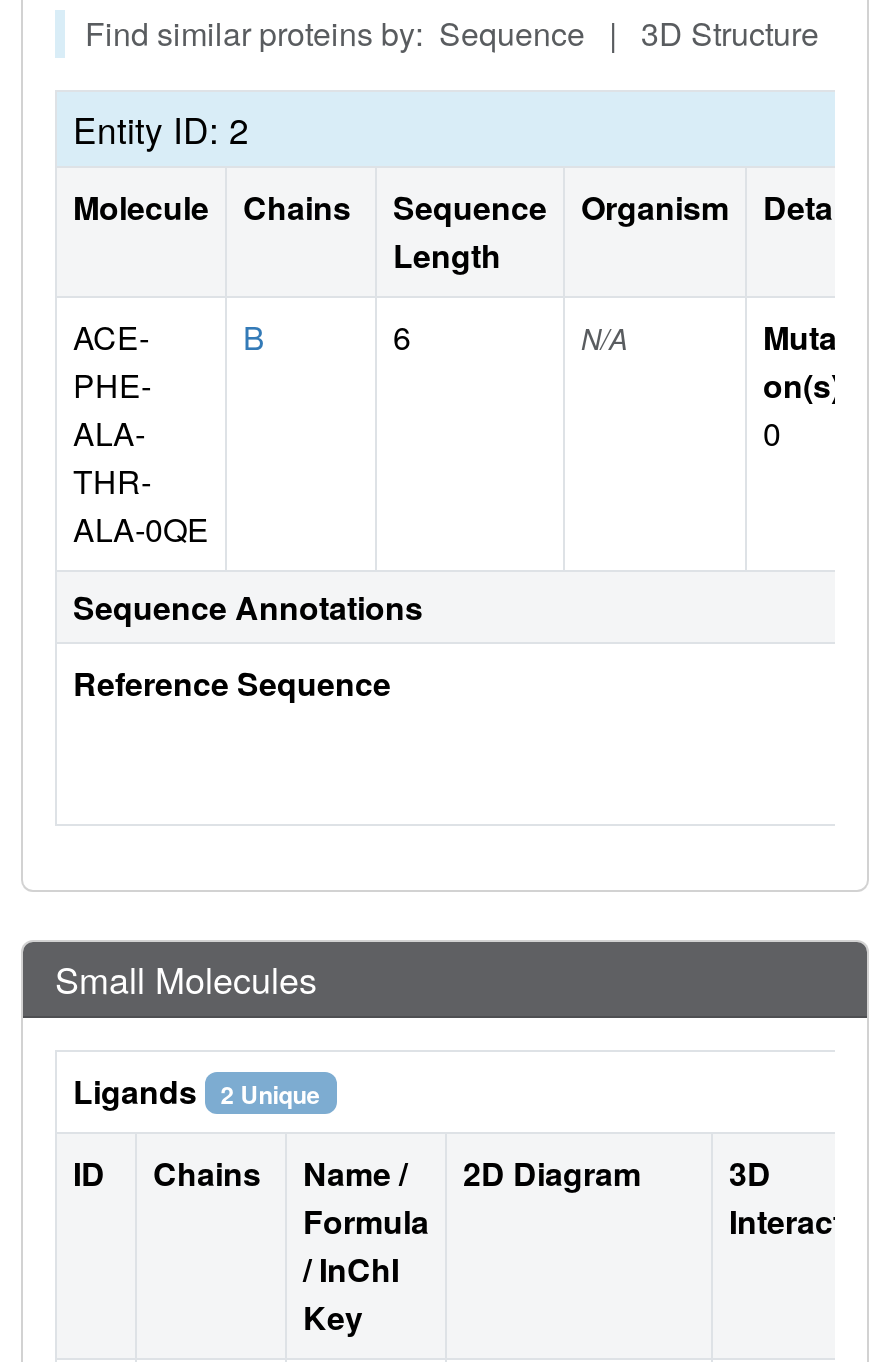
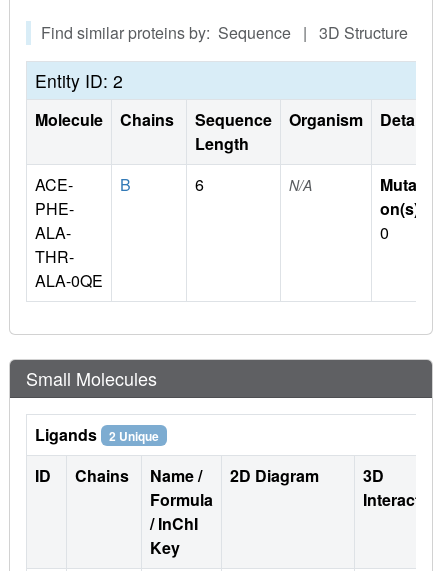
- Sequence Annotations
- Reference Sequence
